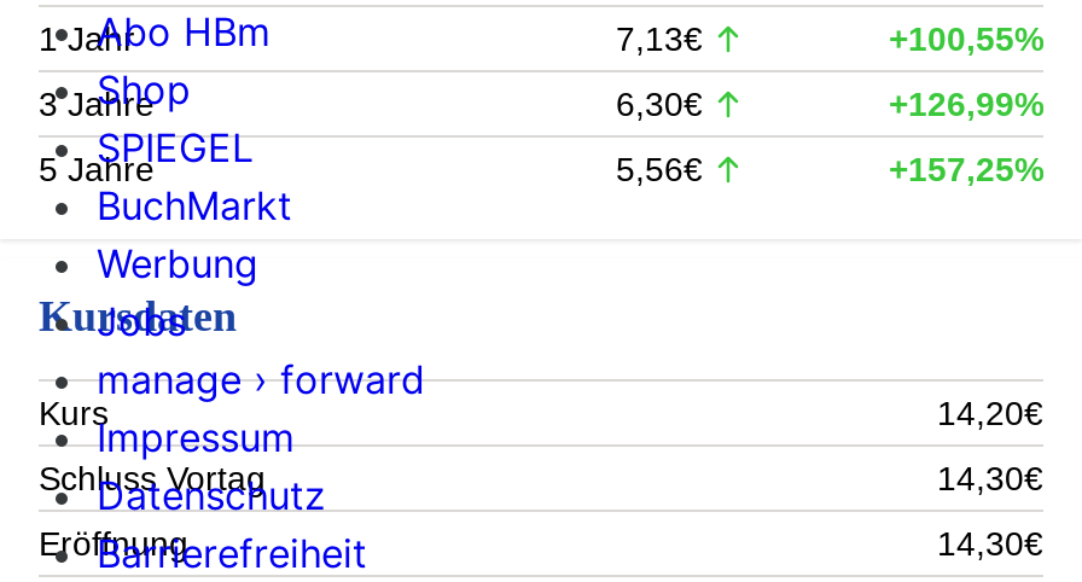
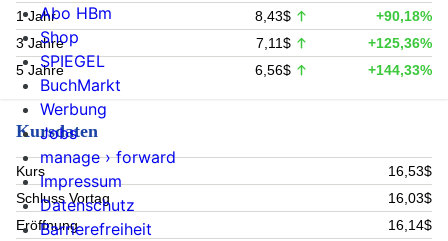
- 7,13€
+ 8,43$

- +100,55%
+ +90,18%

- 6,30€
+ 7,11$

- +126,99%
+ +125,36%

- 5,56€
+ 6,56$

- +157,25%
+ +144,33%

- 14,20€
+ 16,53$

- 14,30€
+ 16,03$

- 14,30€
+ 16,14$
